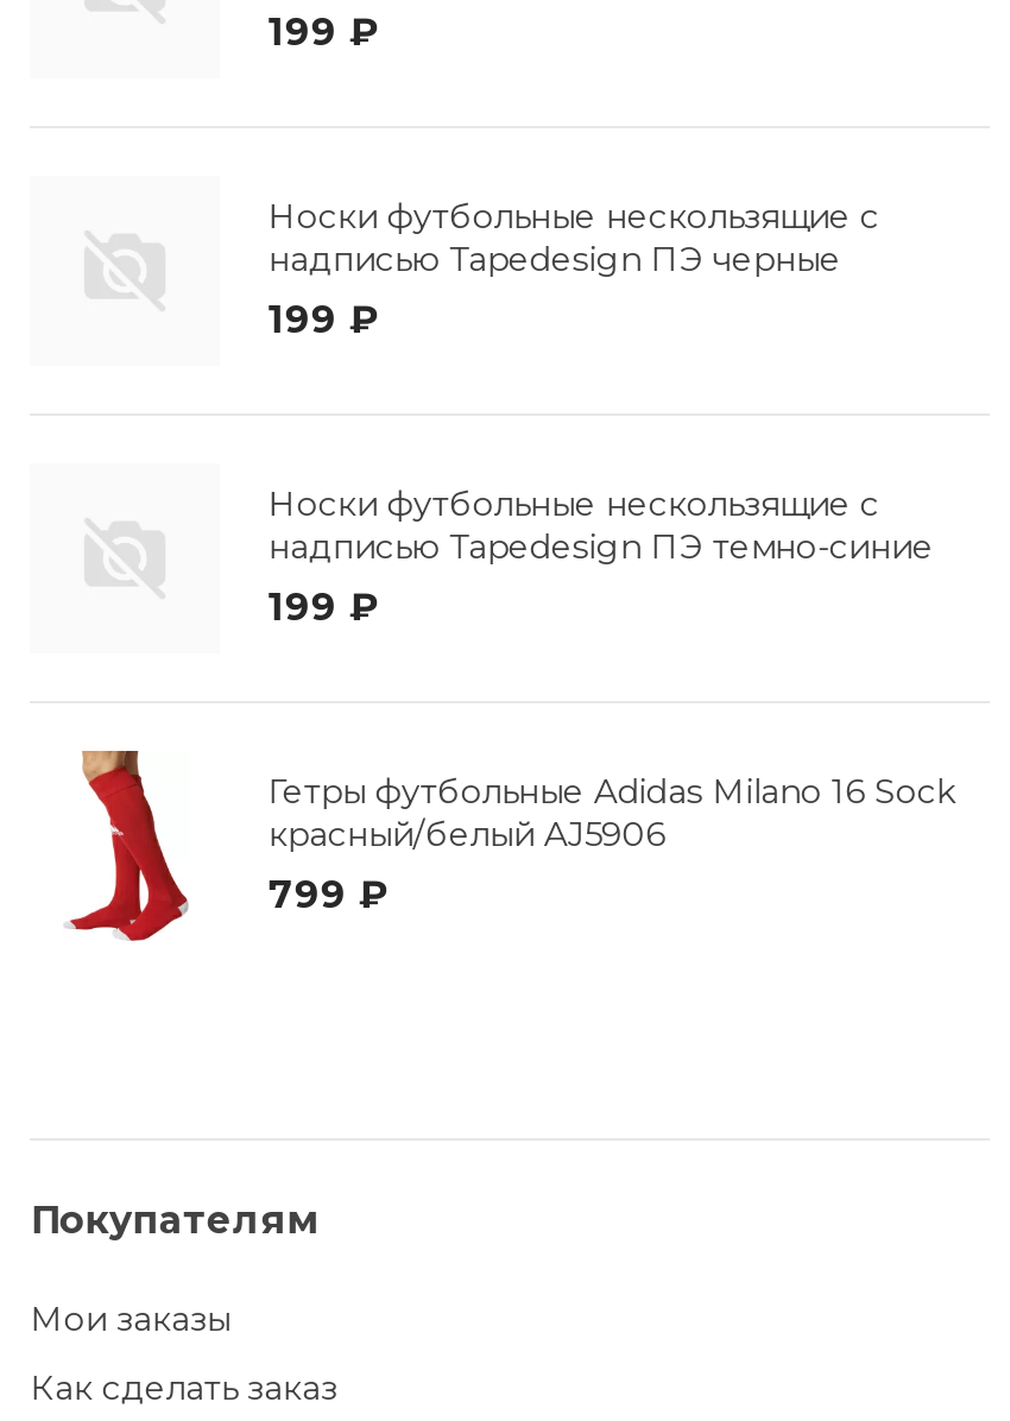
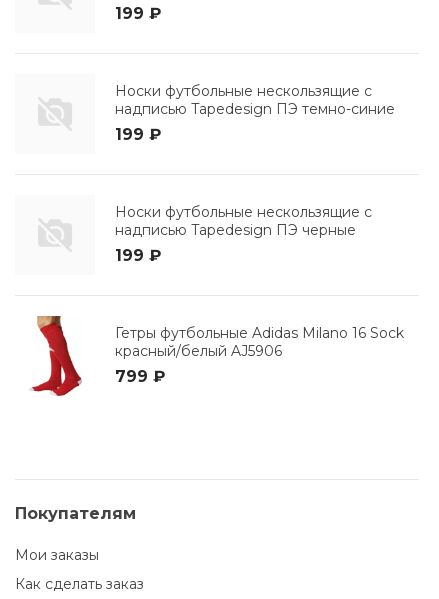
moved down: надписью Tapedesign ПЭ черные

moved up: надписью Tapedesign ПЭ темно-синие
